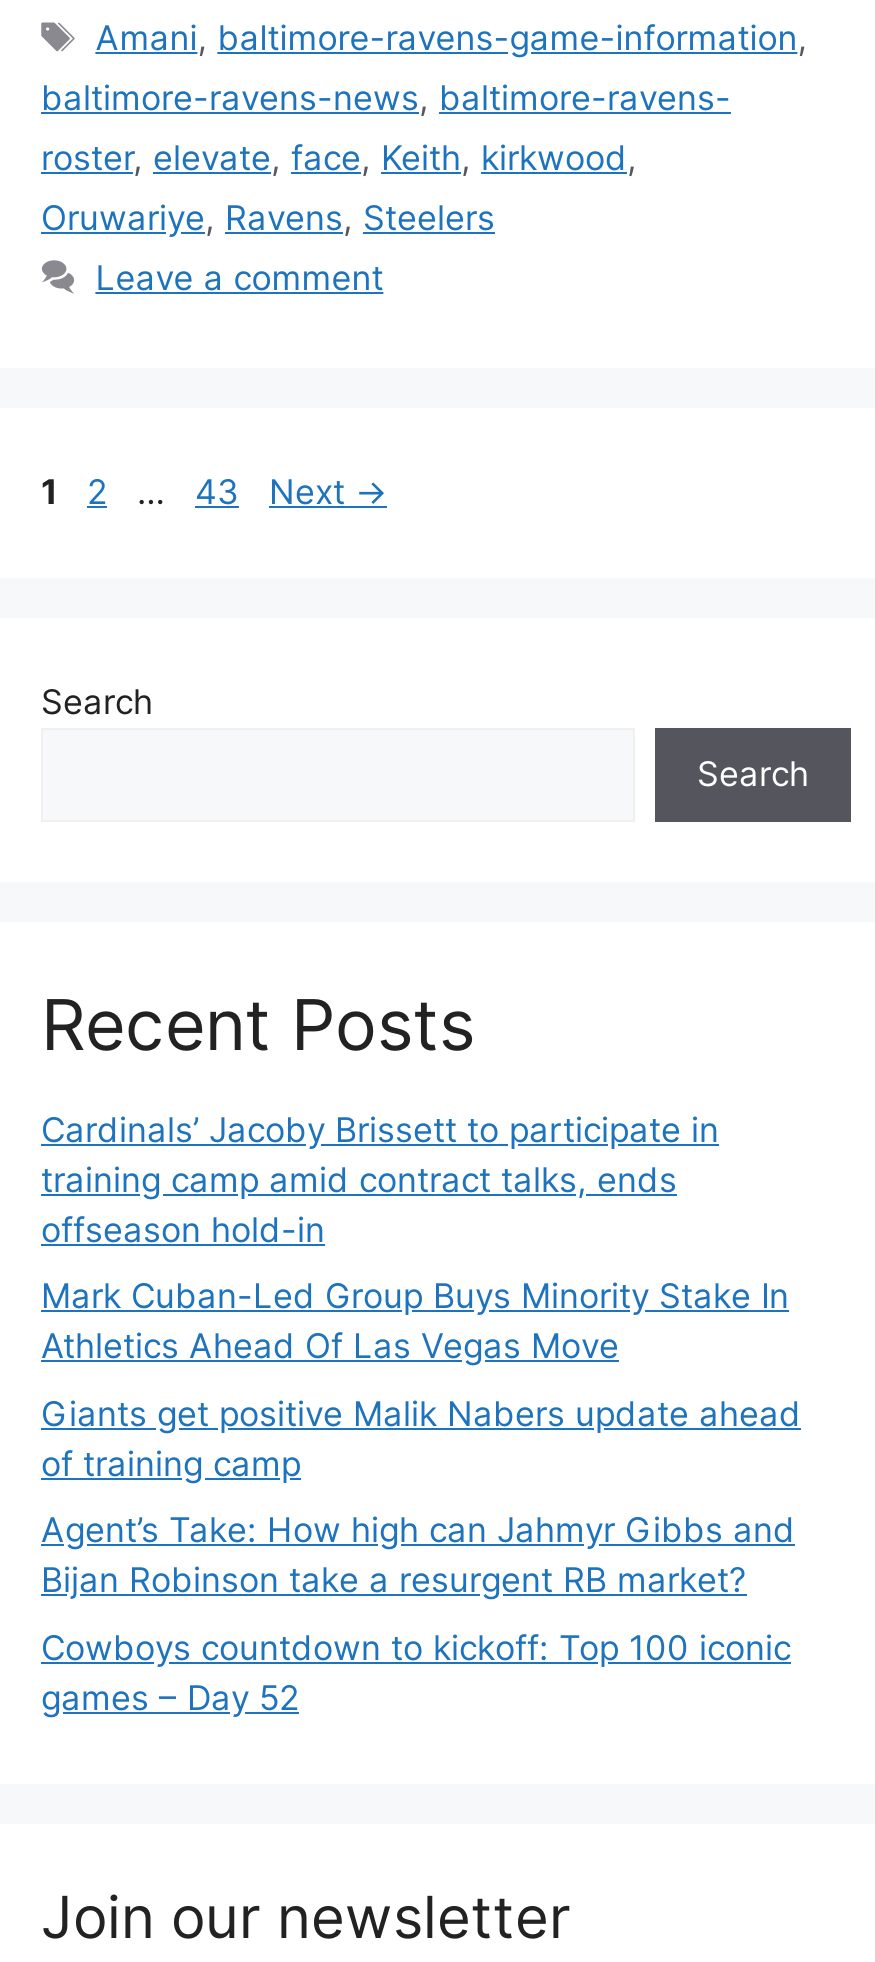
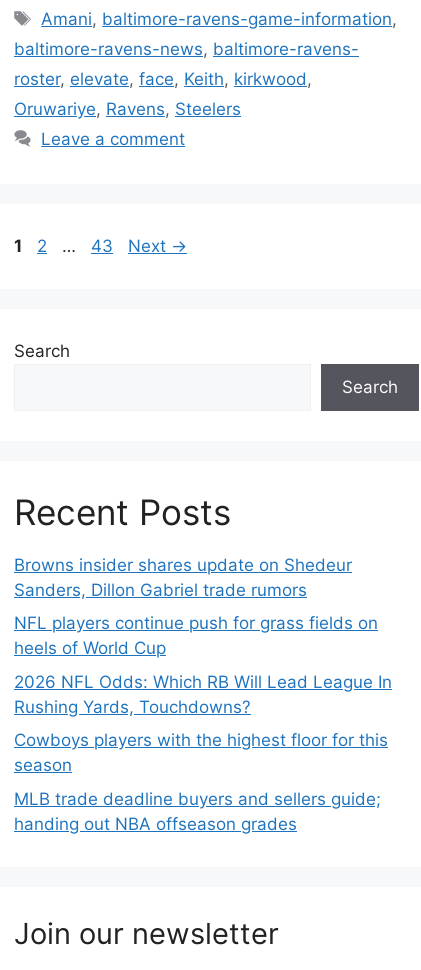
- Cardinals’ Jacoby Brissett to participate in
- training camp amid contract talks, ends
- offseason hold-in
+ Browns insider shares update on Shedeur
+ Sanders, Dillon Gabriel trade rumors

- Mark Cuban-Led Group Buys Minority Stake In
- Athletics Ahead Of Las Vegas Move
+ NFL players continue push for grass fields on
+ heels of World Cup

- Giants get positive Malik Nabers update ahead
- of training camp
+ 2026 NFL Odds: Which RB Will Lead League In
+ Rushing Yards, Touchdowns?

- Agent’s Take: How high can Jahmyr Gibbs and
- Bijan Robinson take a resurgent RB market?
+ Cowboys players with the highest floor for this
+ season

- Cowboys countdown to kickoff: Top 100 iconic
- games – Day 52
+ MLB trade deadline buyers and sellers guide;
+ handing out NBA offseason grades
